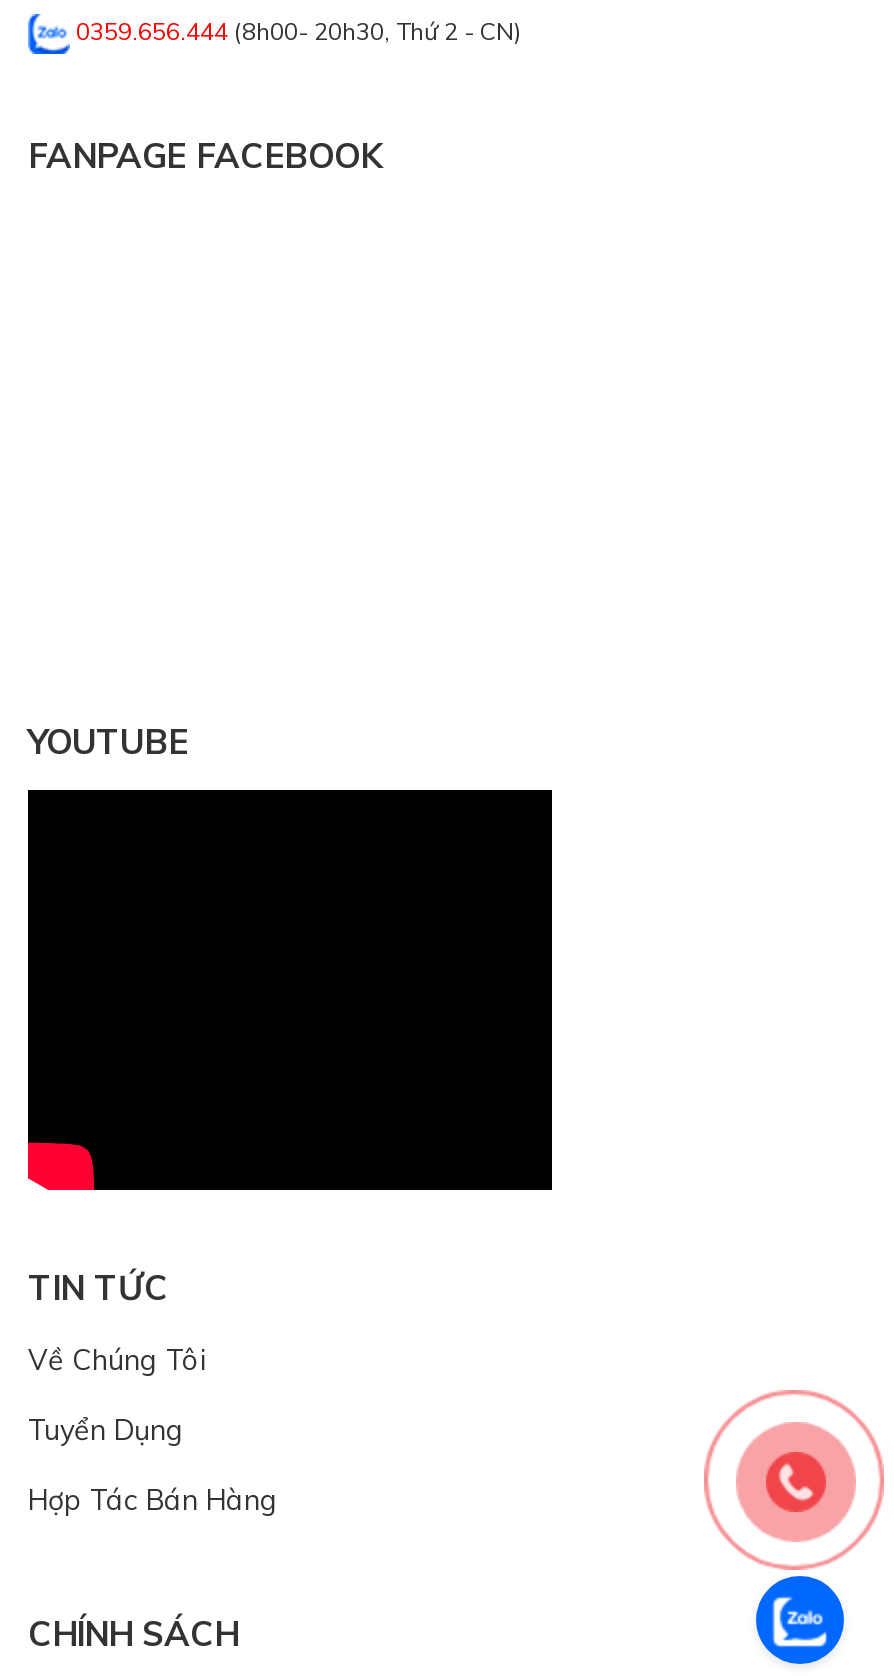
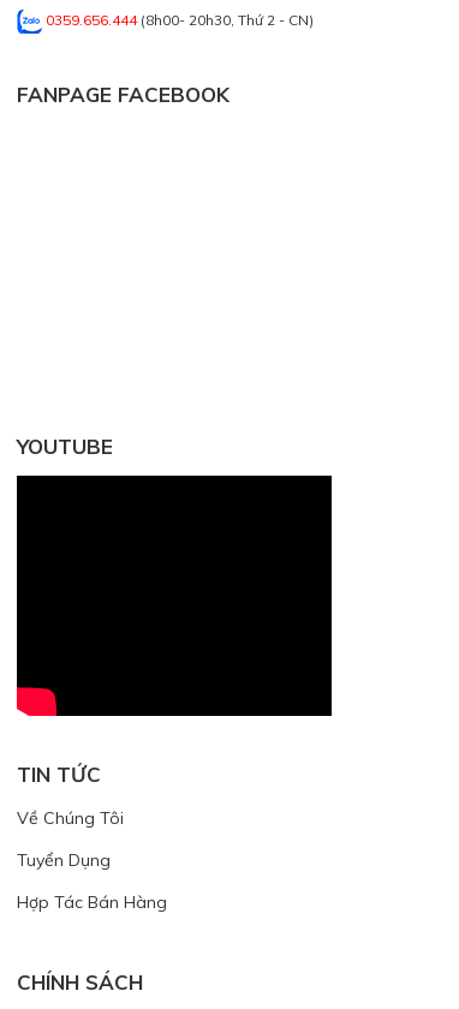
- [image]
